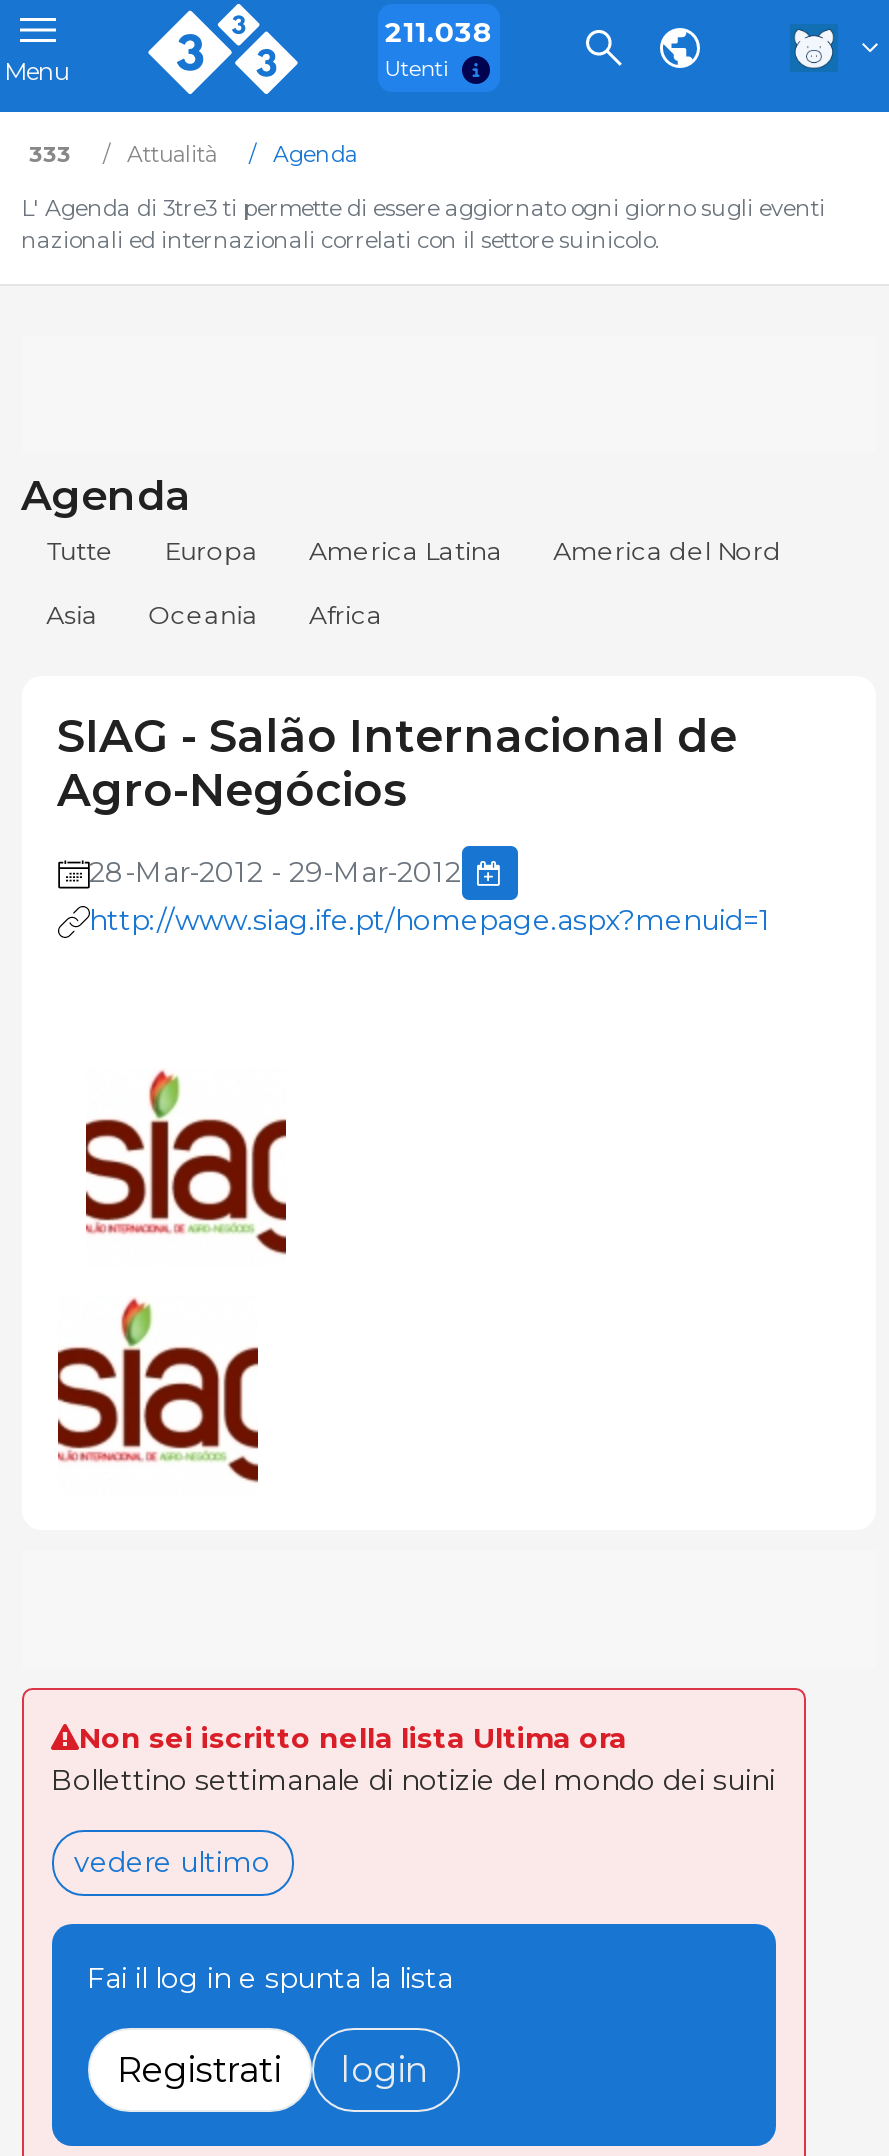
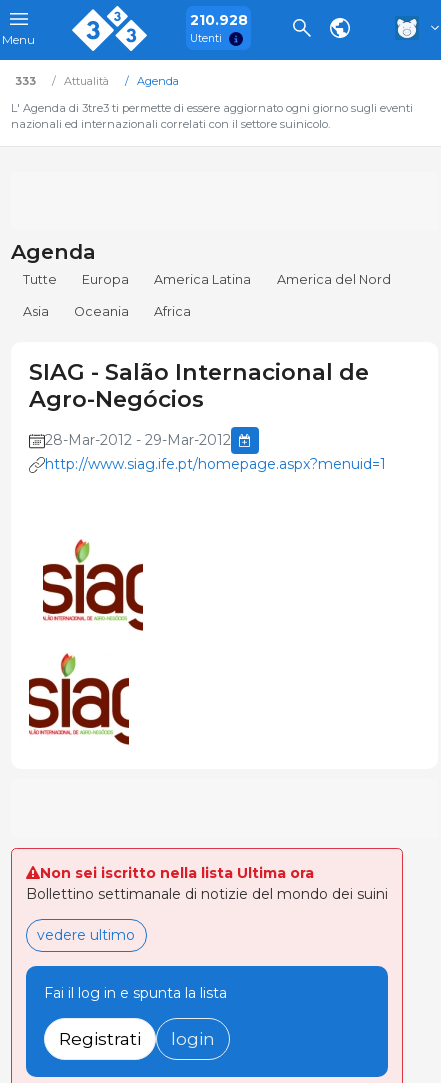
- 211.038
+ 210.928
